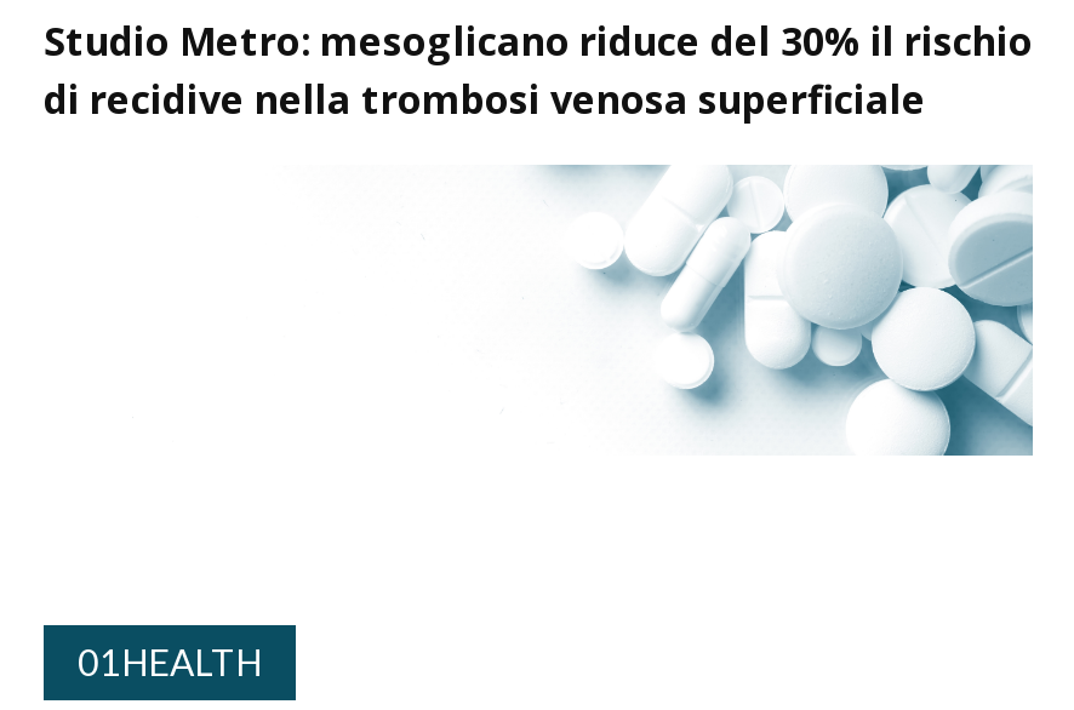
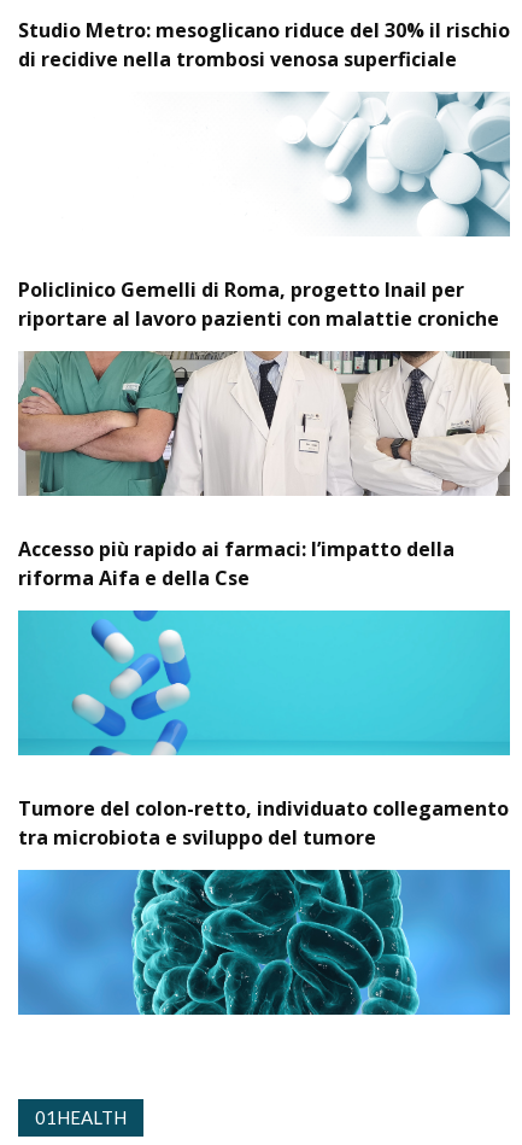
+ [image]
+ Accesso più rapido ai farmaci: l’impatto della
+ riforma Aifa e della Cse

+ [image]
+ Tumore del colon-retto, individuato collegamento
+ tra microbiota e sviluppo del tumore

+ [image]

+ Policlinico Gemelli di Roma, progetto Inail per
+ riportare al lavoro pazienti con malattie croniche
